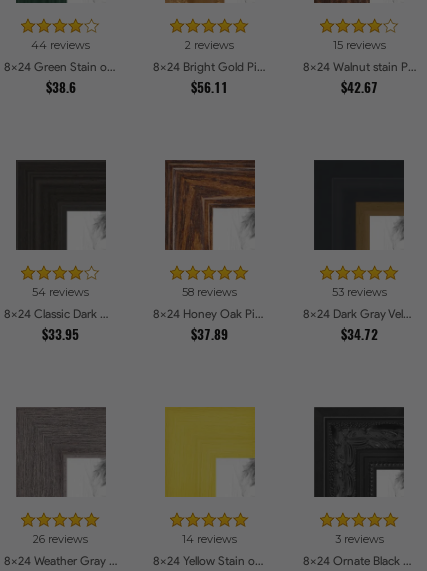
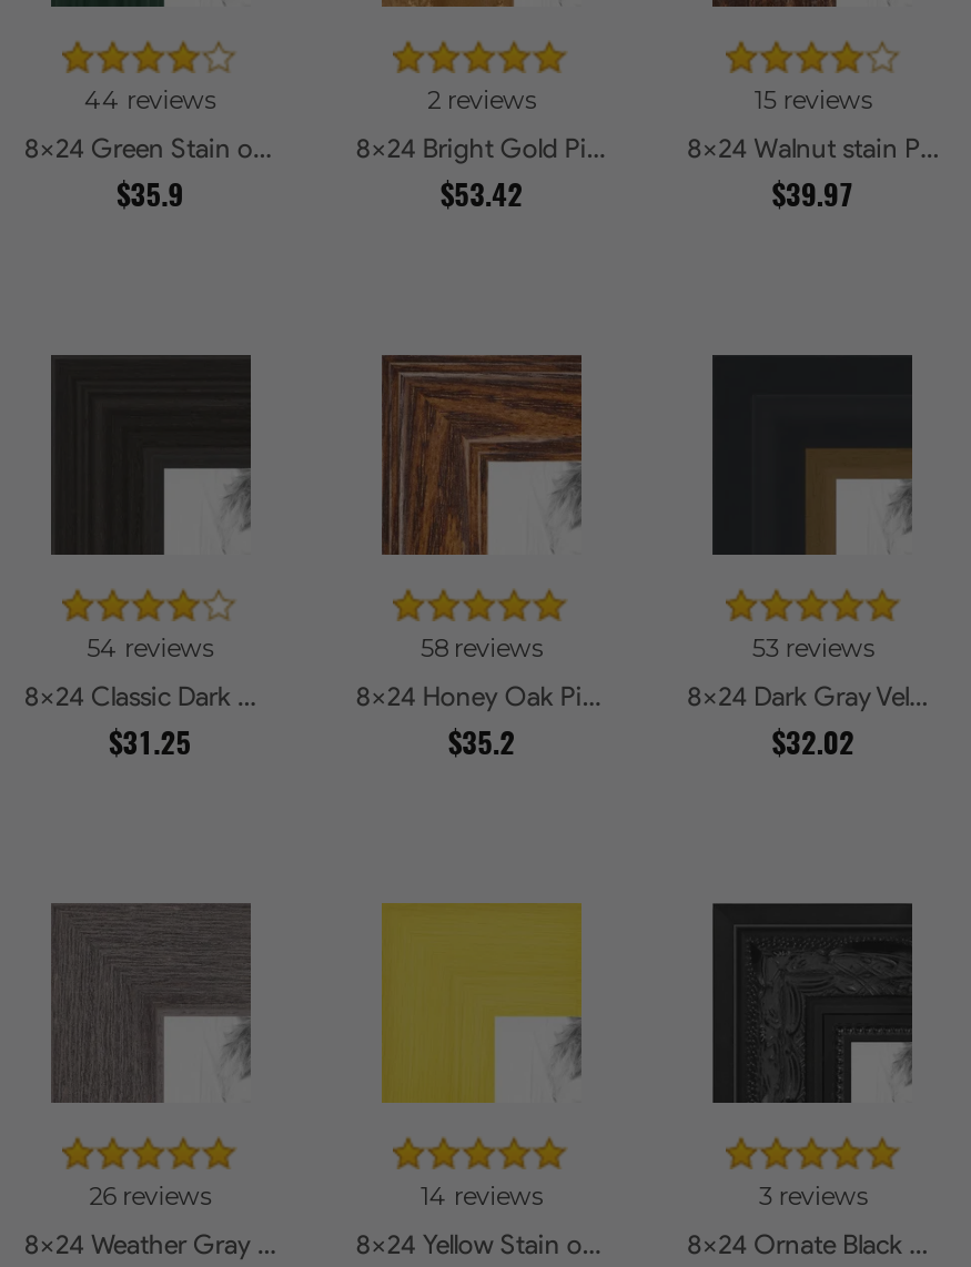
- $38.6
+ $35.9

- $56.11
+ $53.42

- $42.67
+ $39.97

- $33.95
+ $31.25

- $37.89
+ $35.2

- $34.72
+ $32.02
